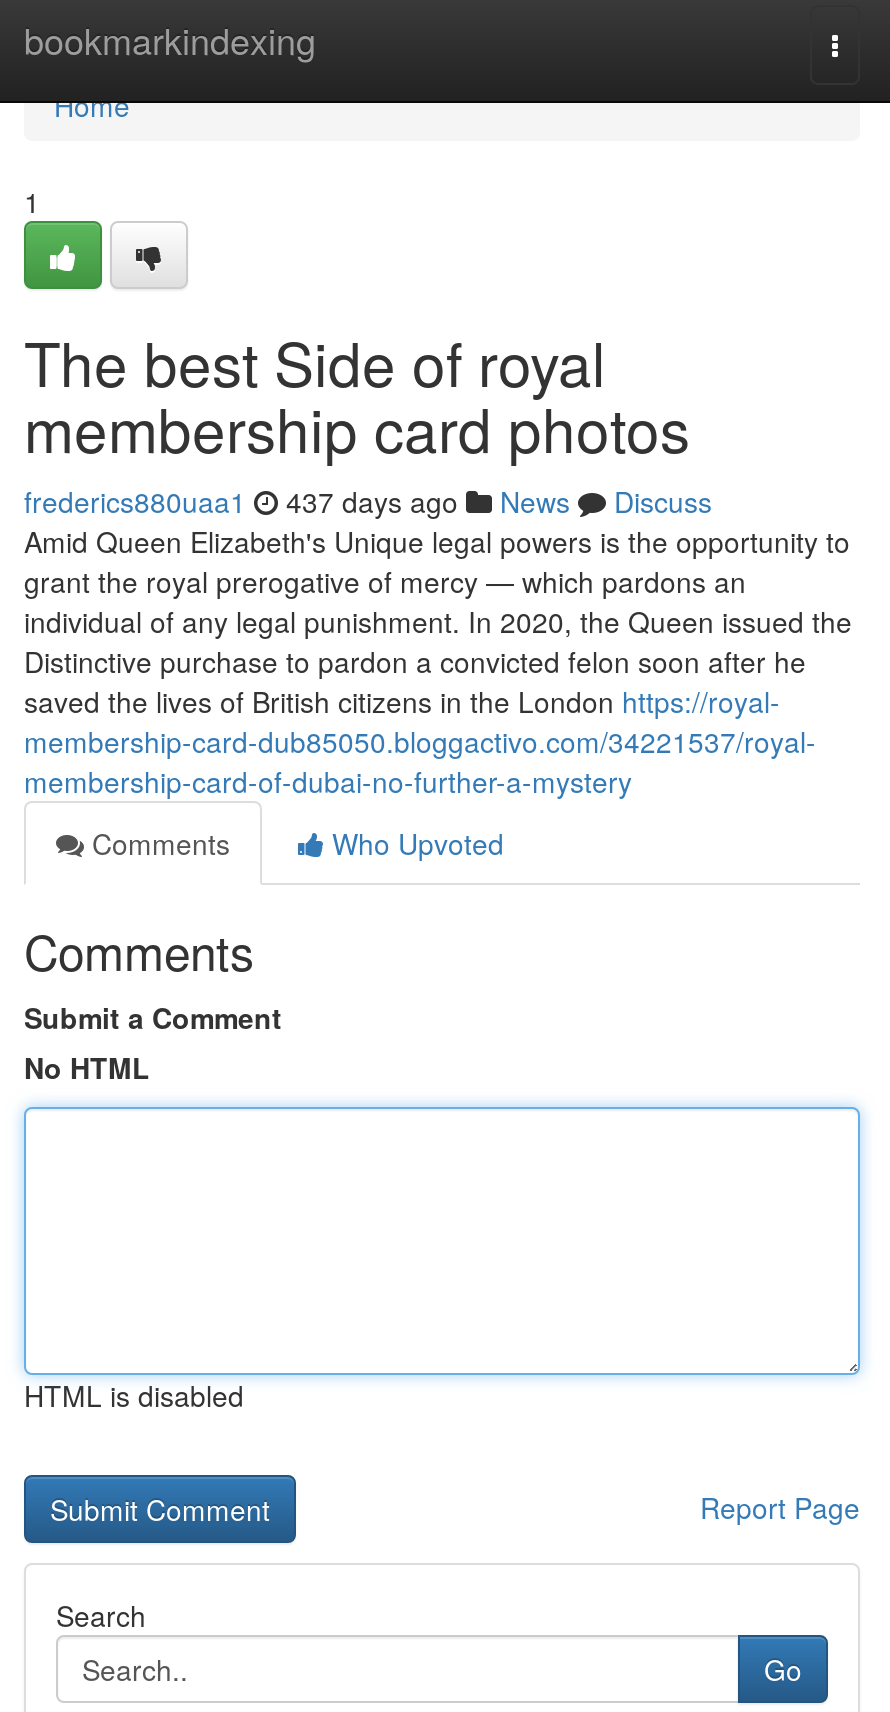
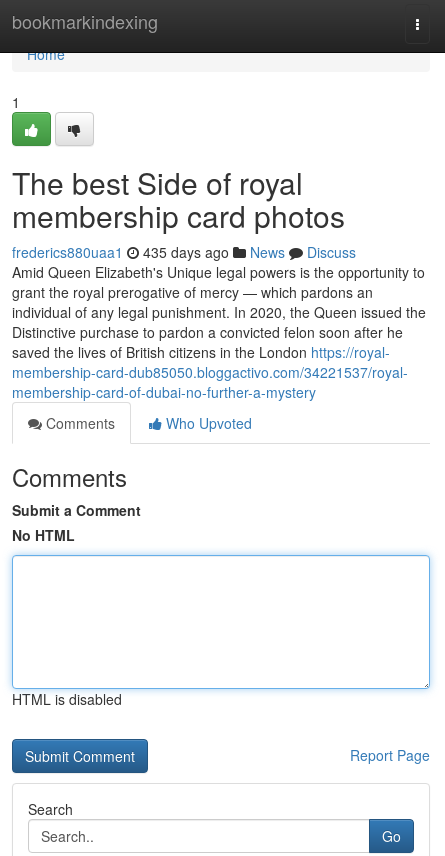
- frederics880uaa1 437 days ago News Discuss
+ frederics880uaa1 435 days ago News Discuss
